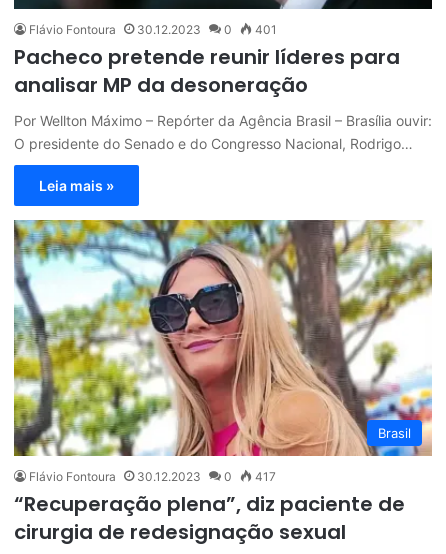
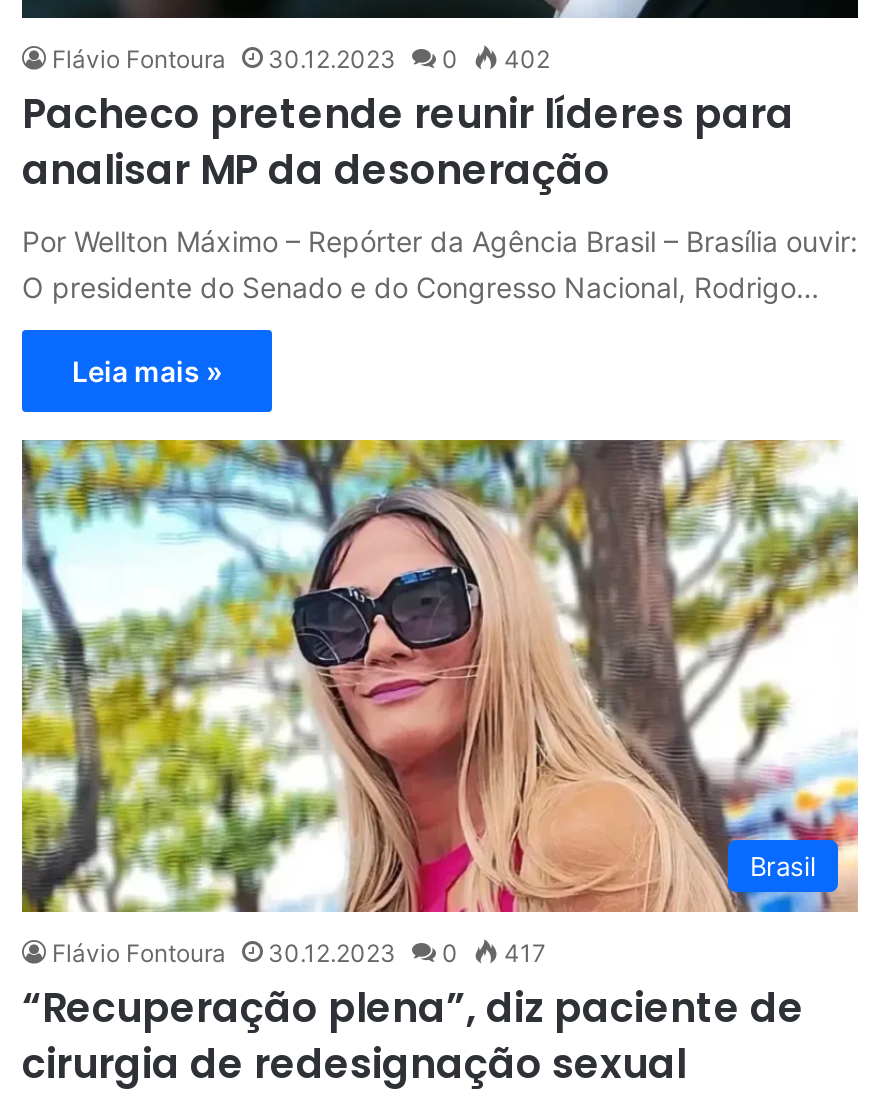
- Flávio Fontoura 30.12.2023 0 401
+ Flávio Fontoura 30.12.2023 0 402
